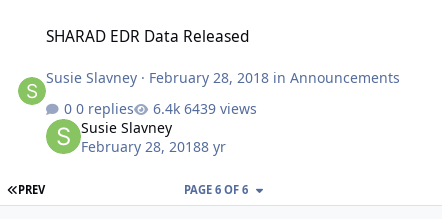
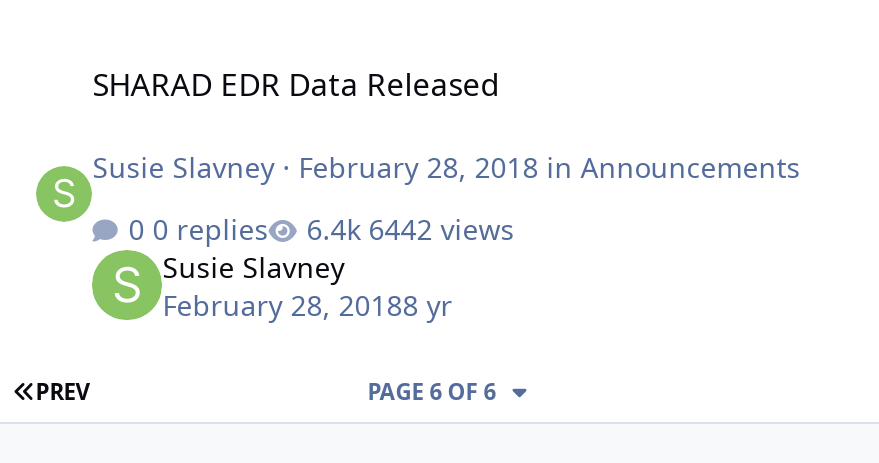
- 6439 views
+ 6442 views
